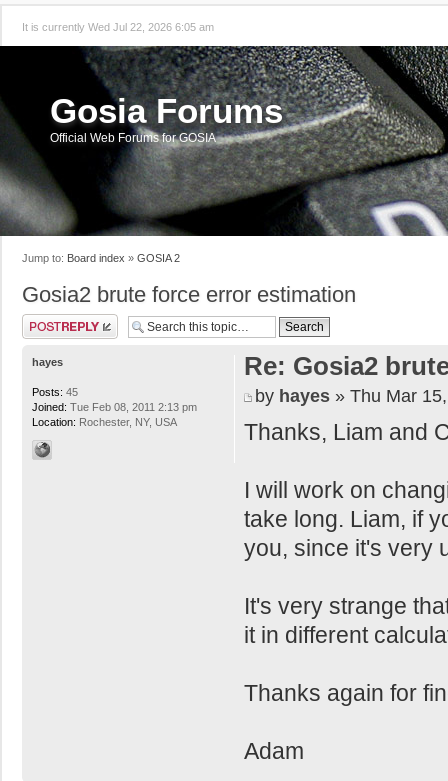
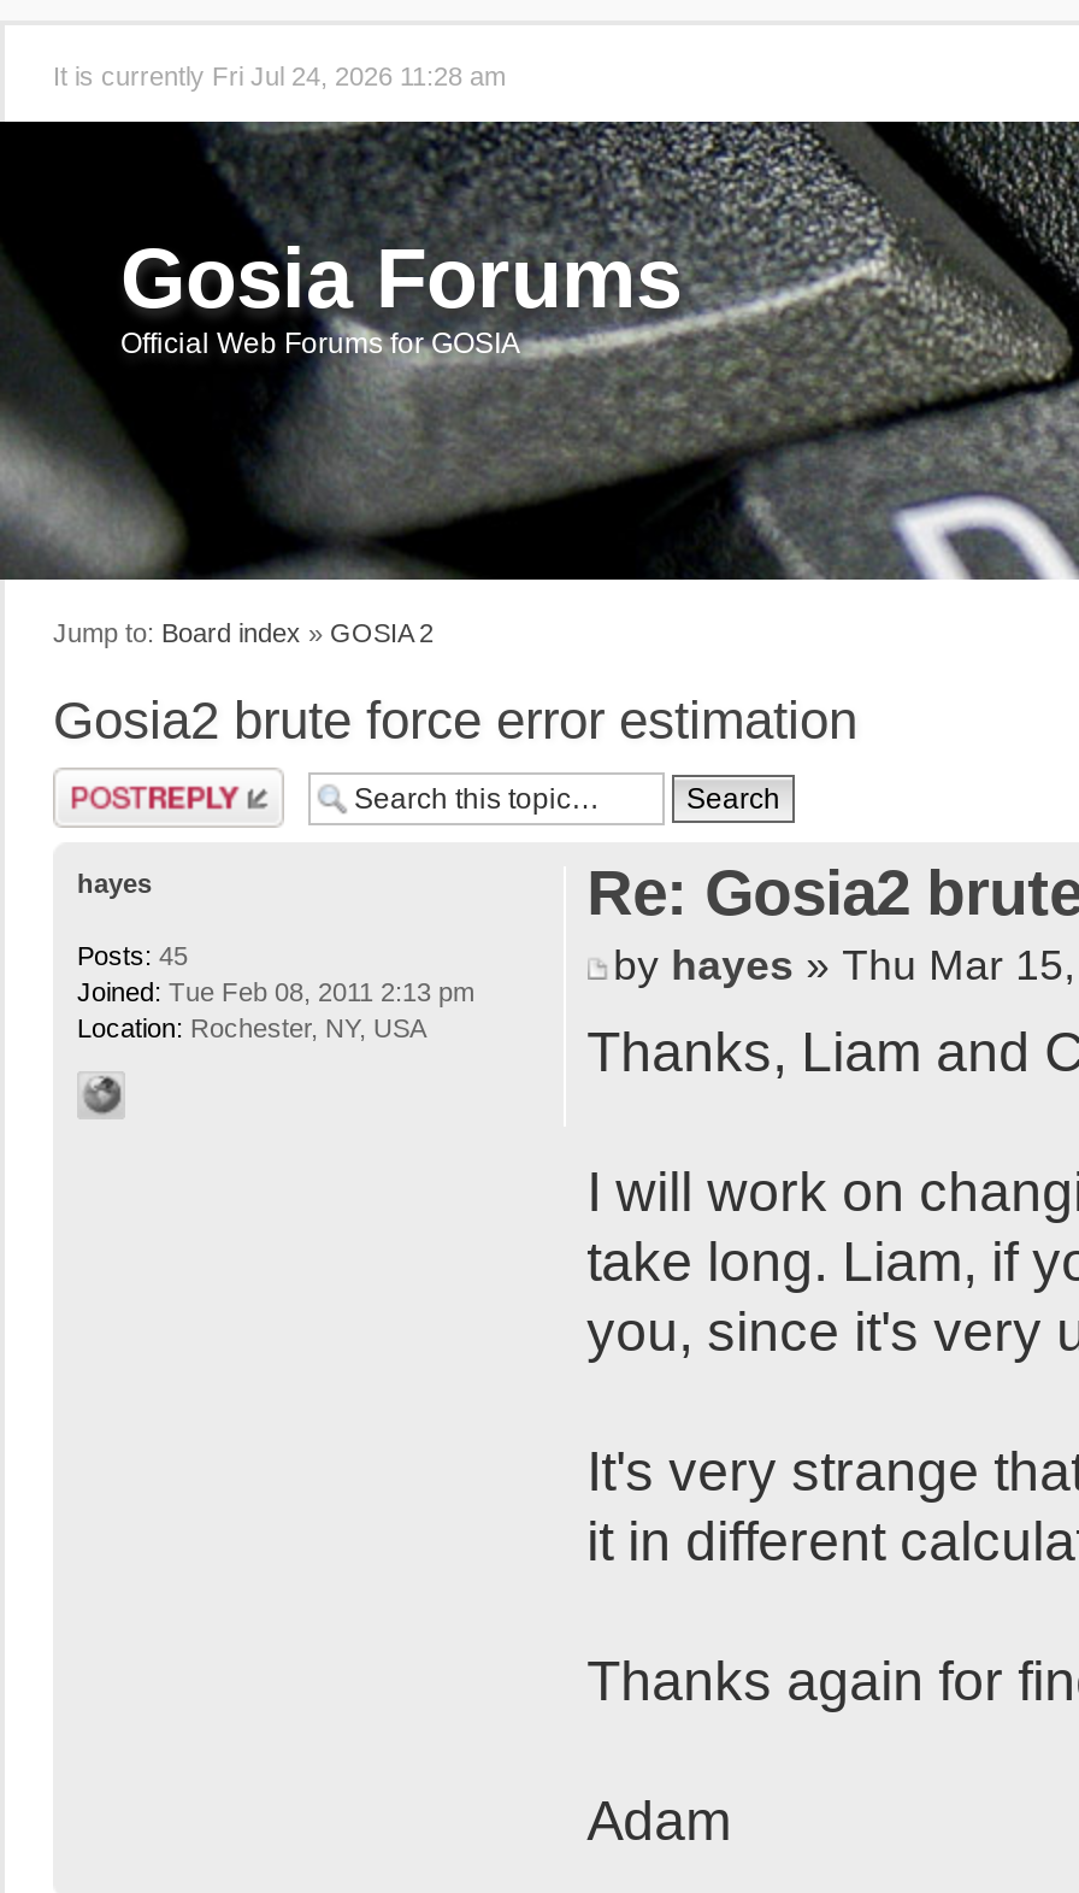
- It is currently Wed Jul 22, 2026 6:05 am
+ It is currently Fri Jul 24, 2026 11:28 am
